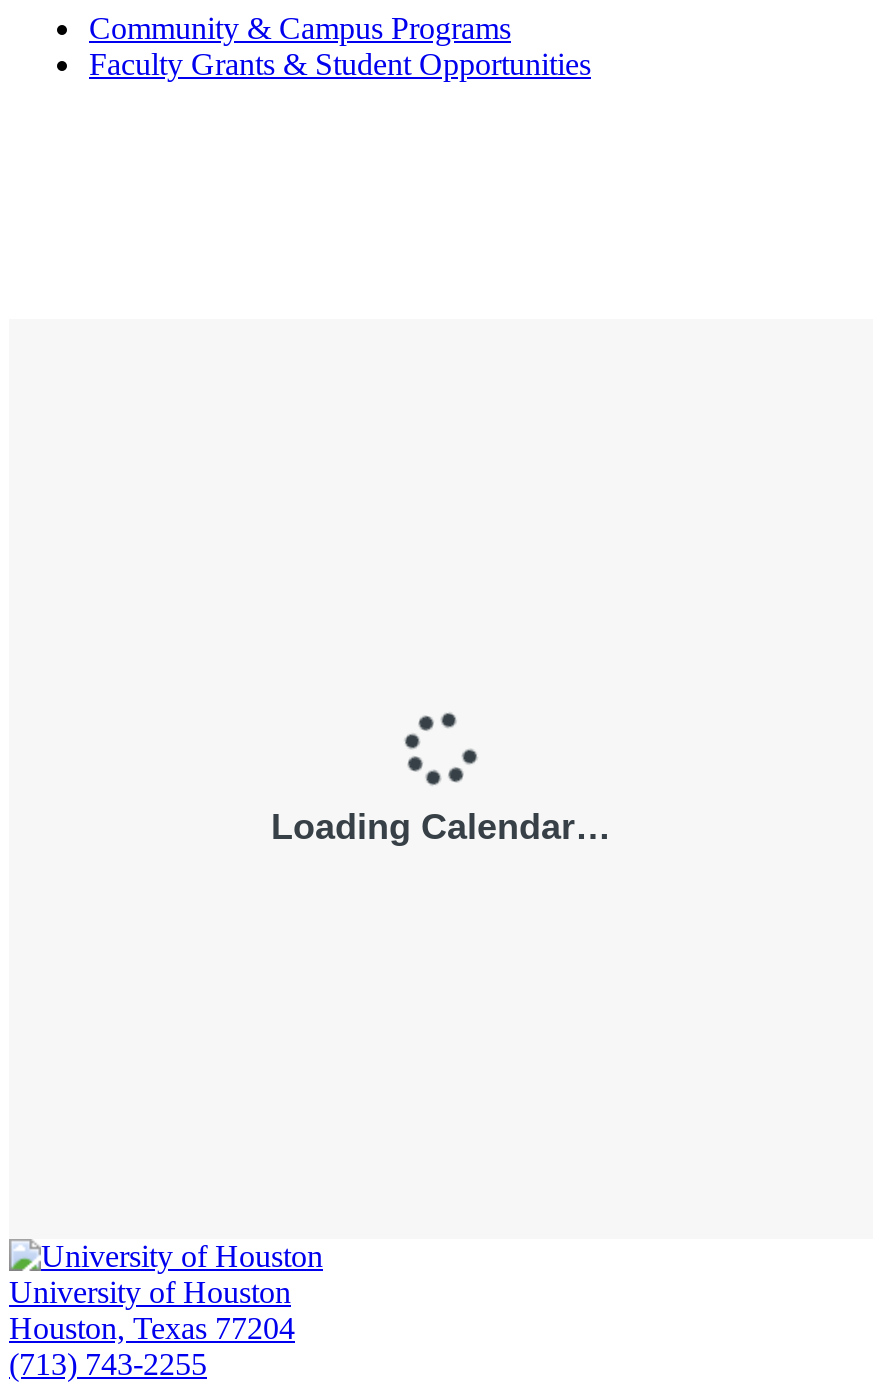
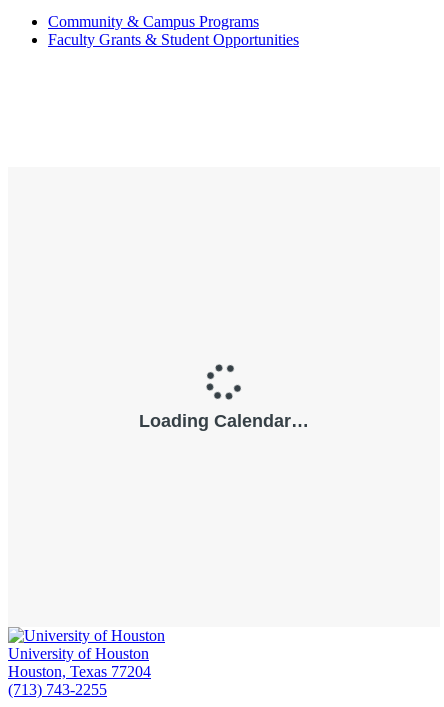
- [image]
+ [image]
